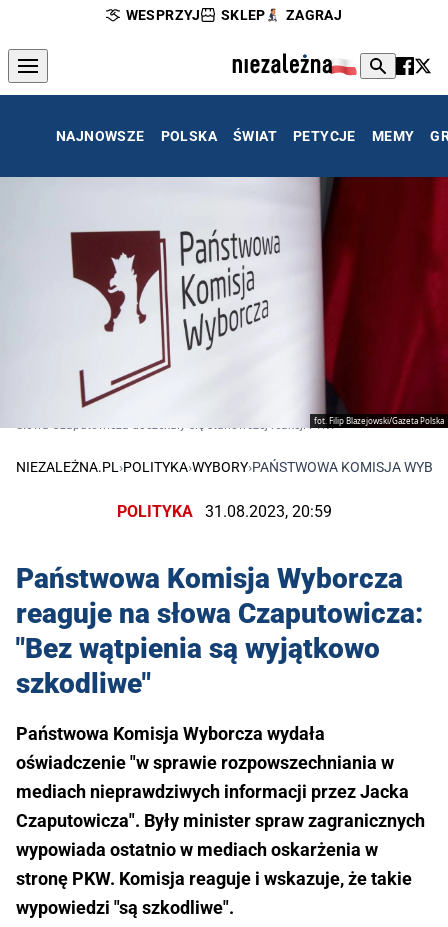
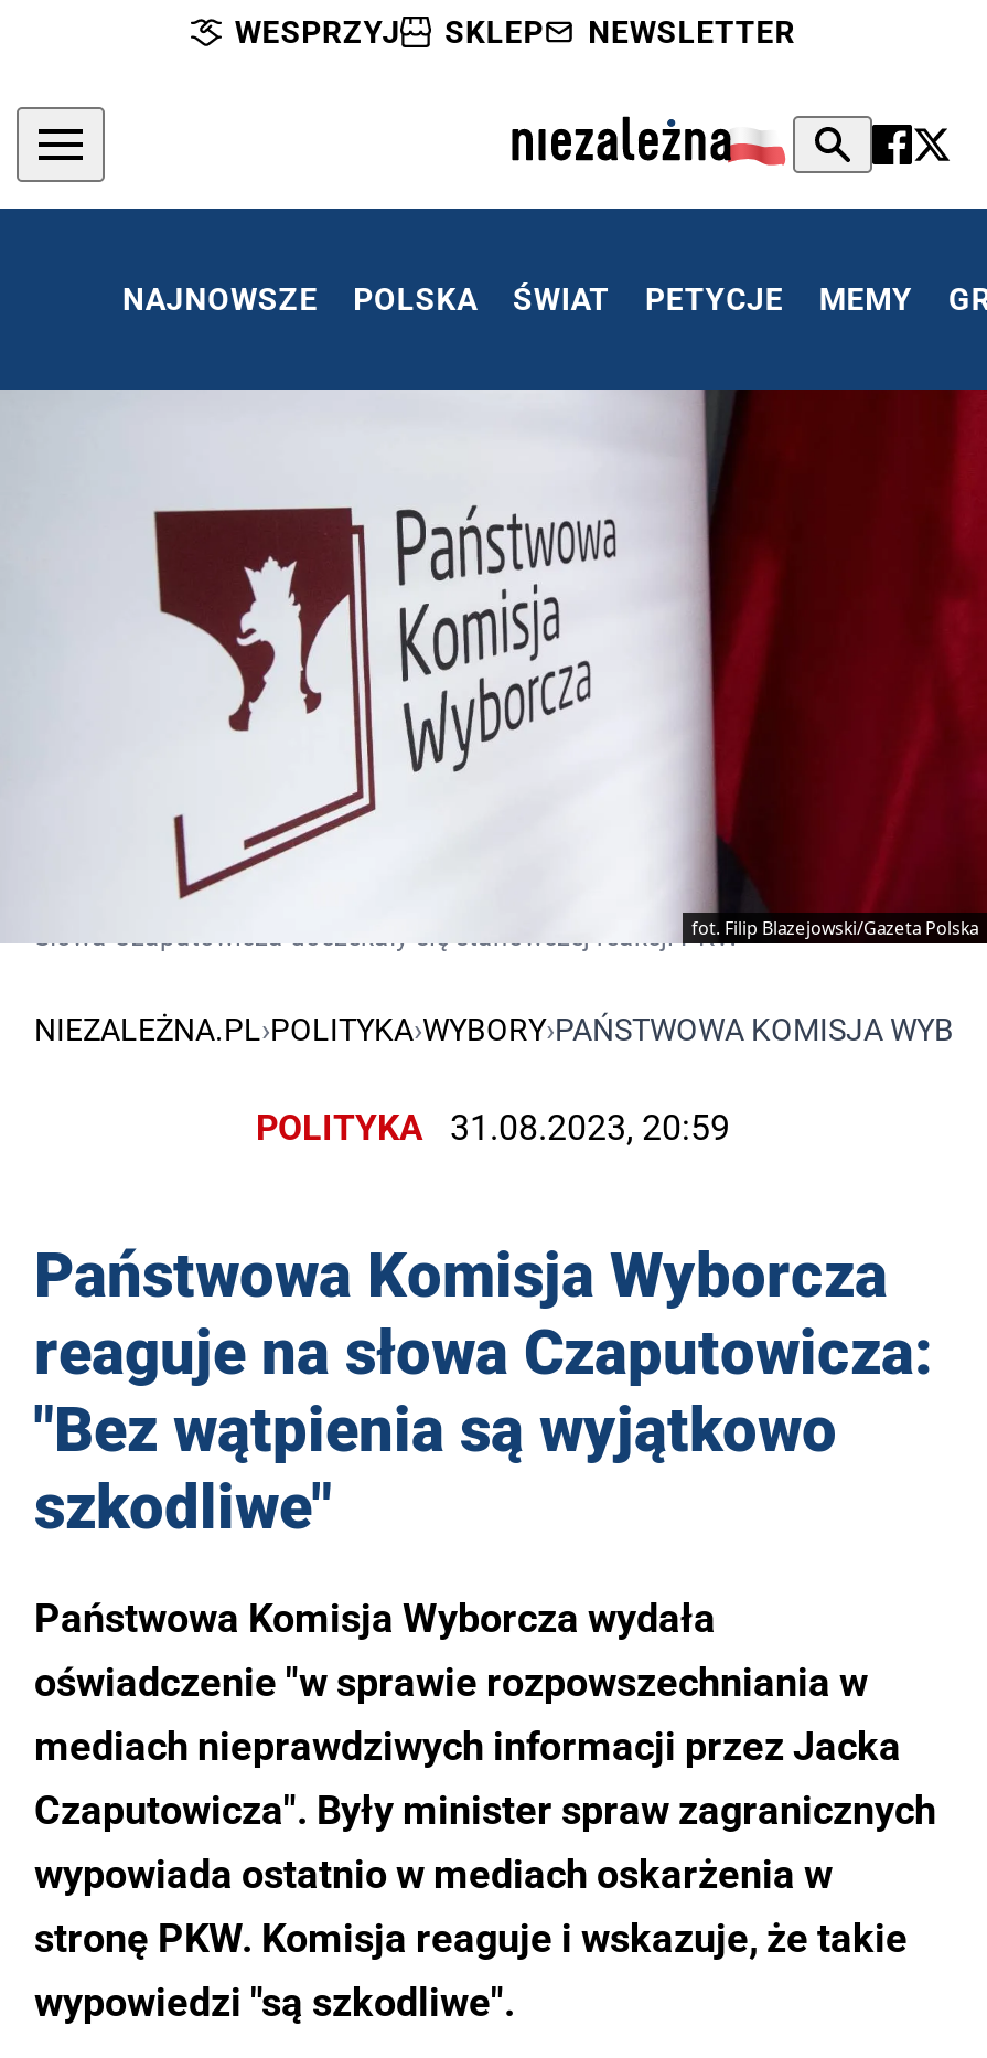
- ZAGRAJ
+ NEWSLETTER
